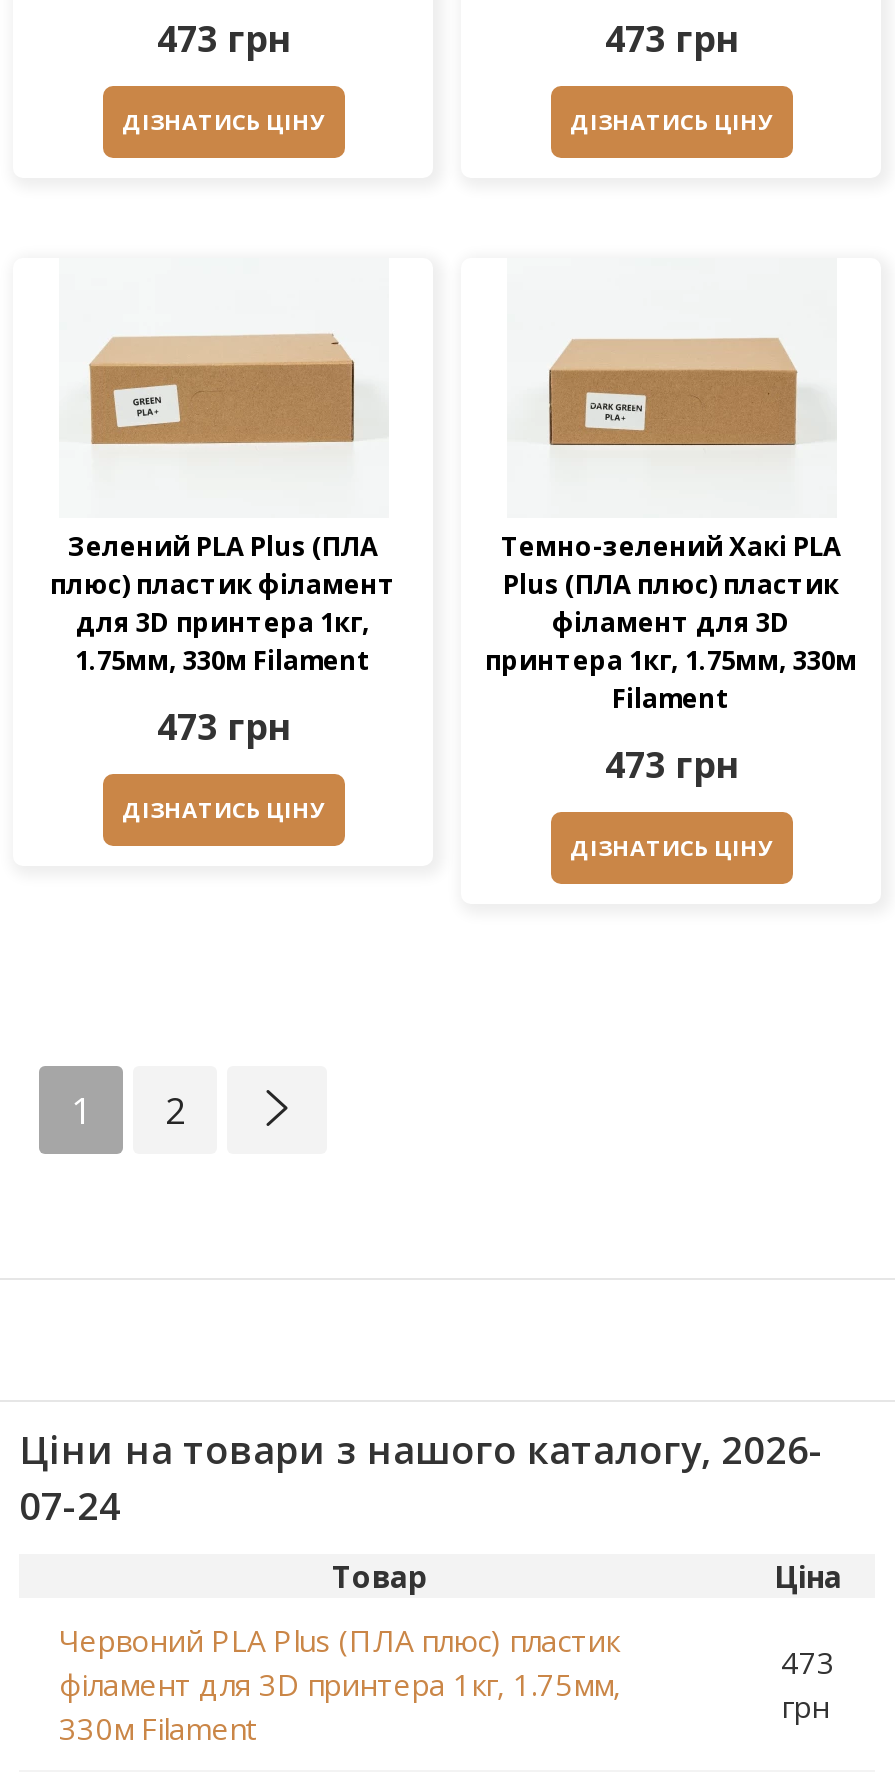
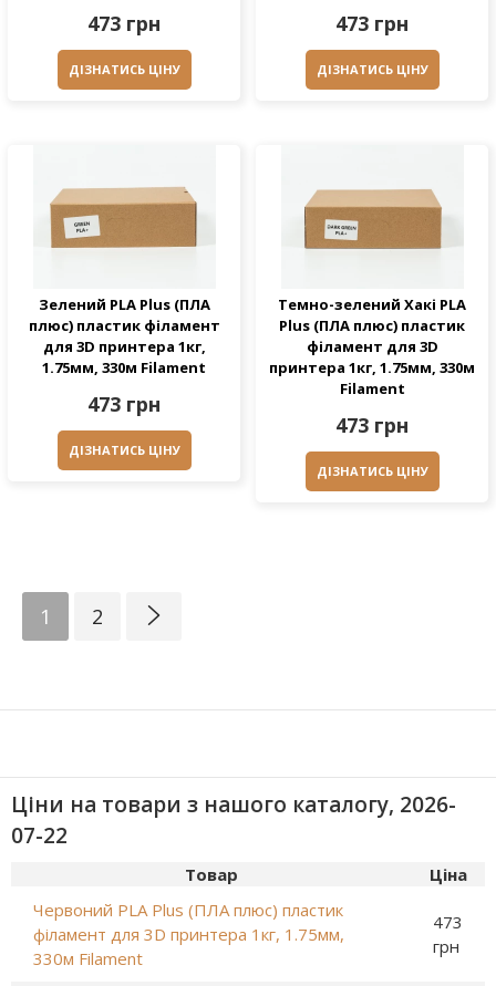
- 07-24
+ 07-22
